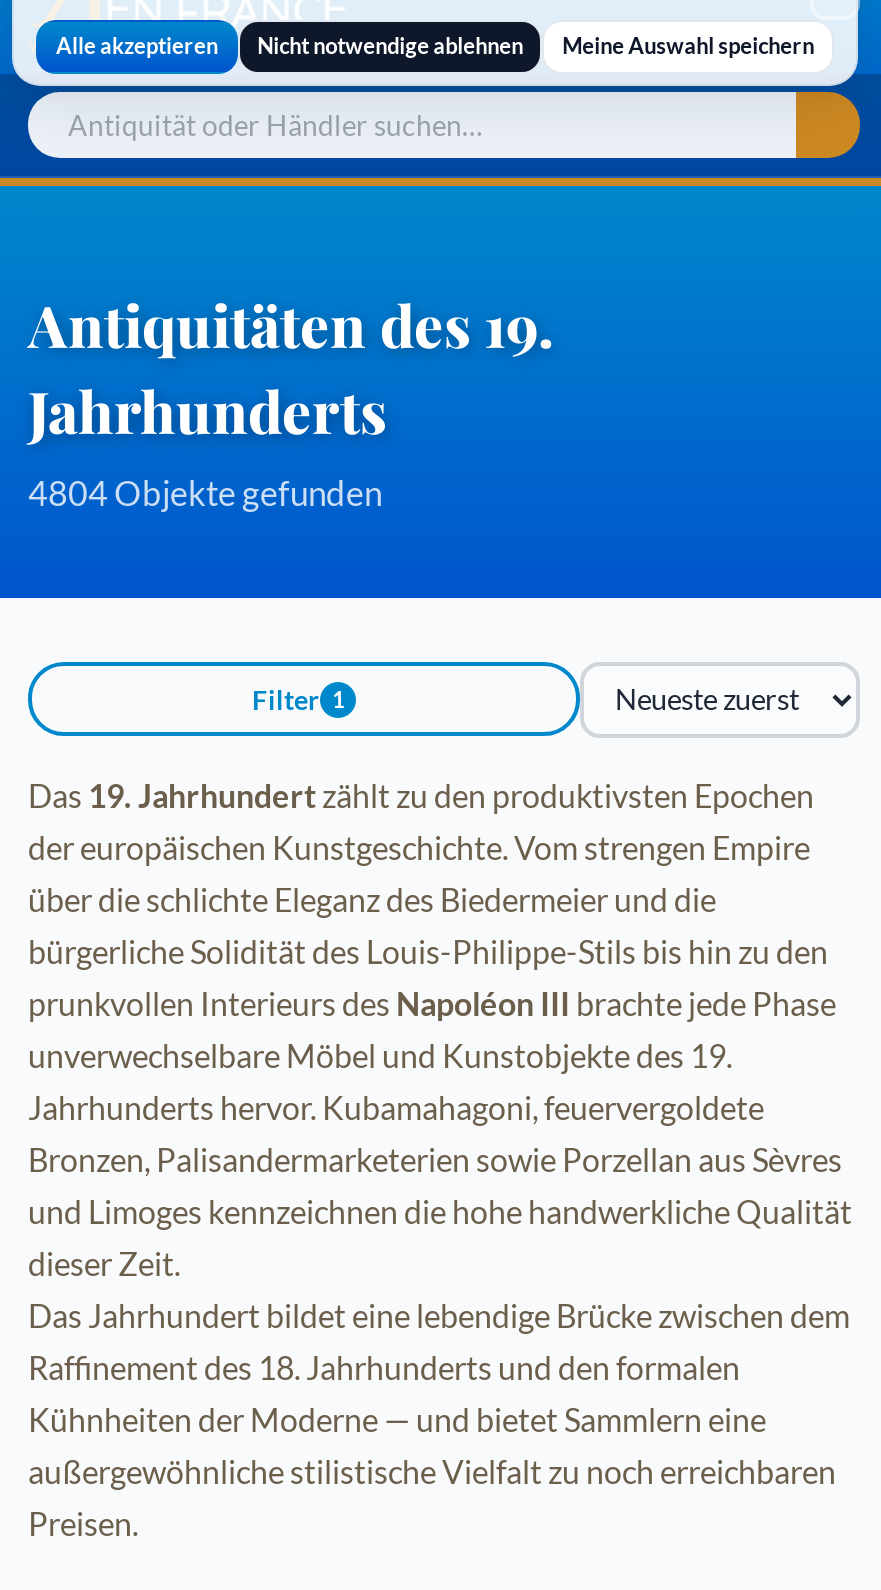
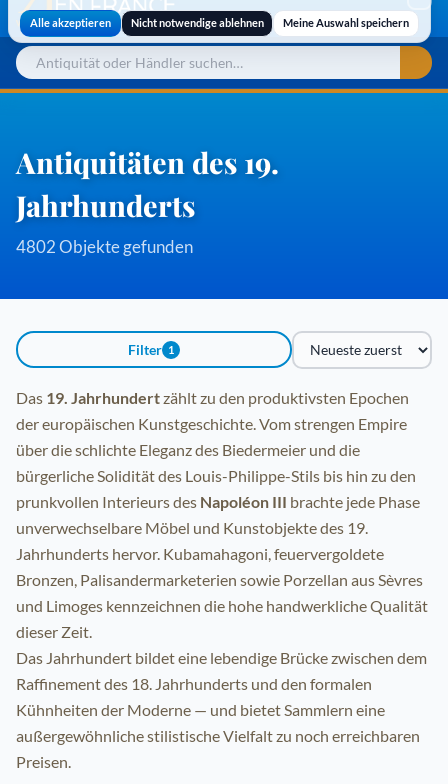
- 4804 Objekte gefunden
+ 4802 Objekte gefunden
